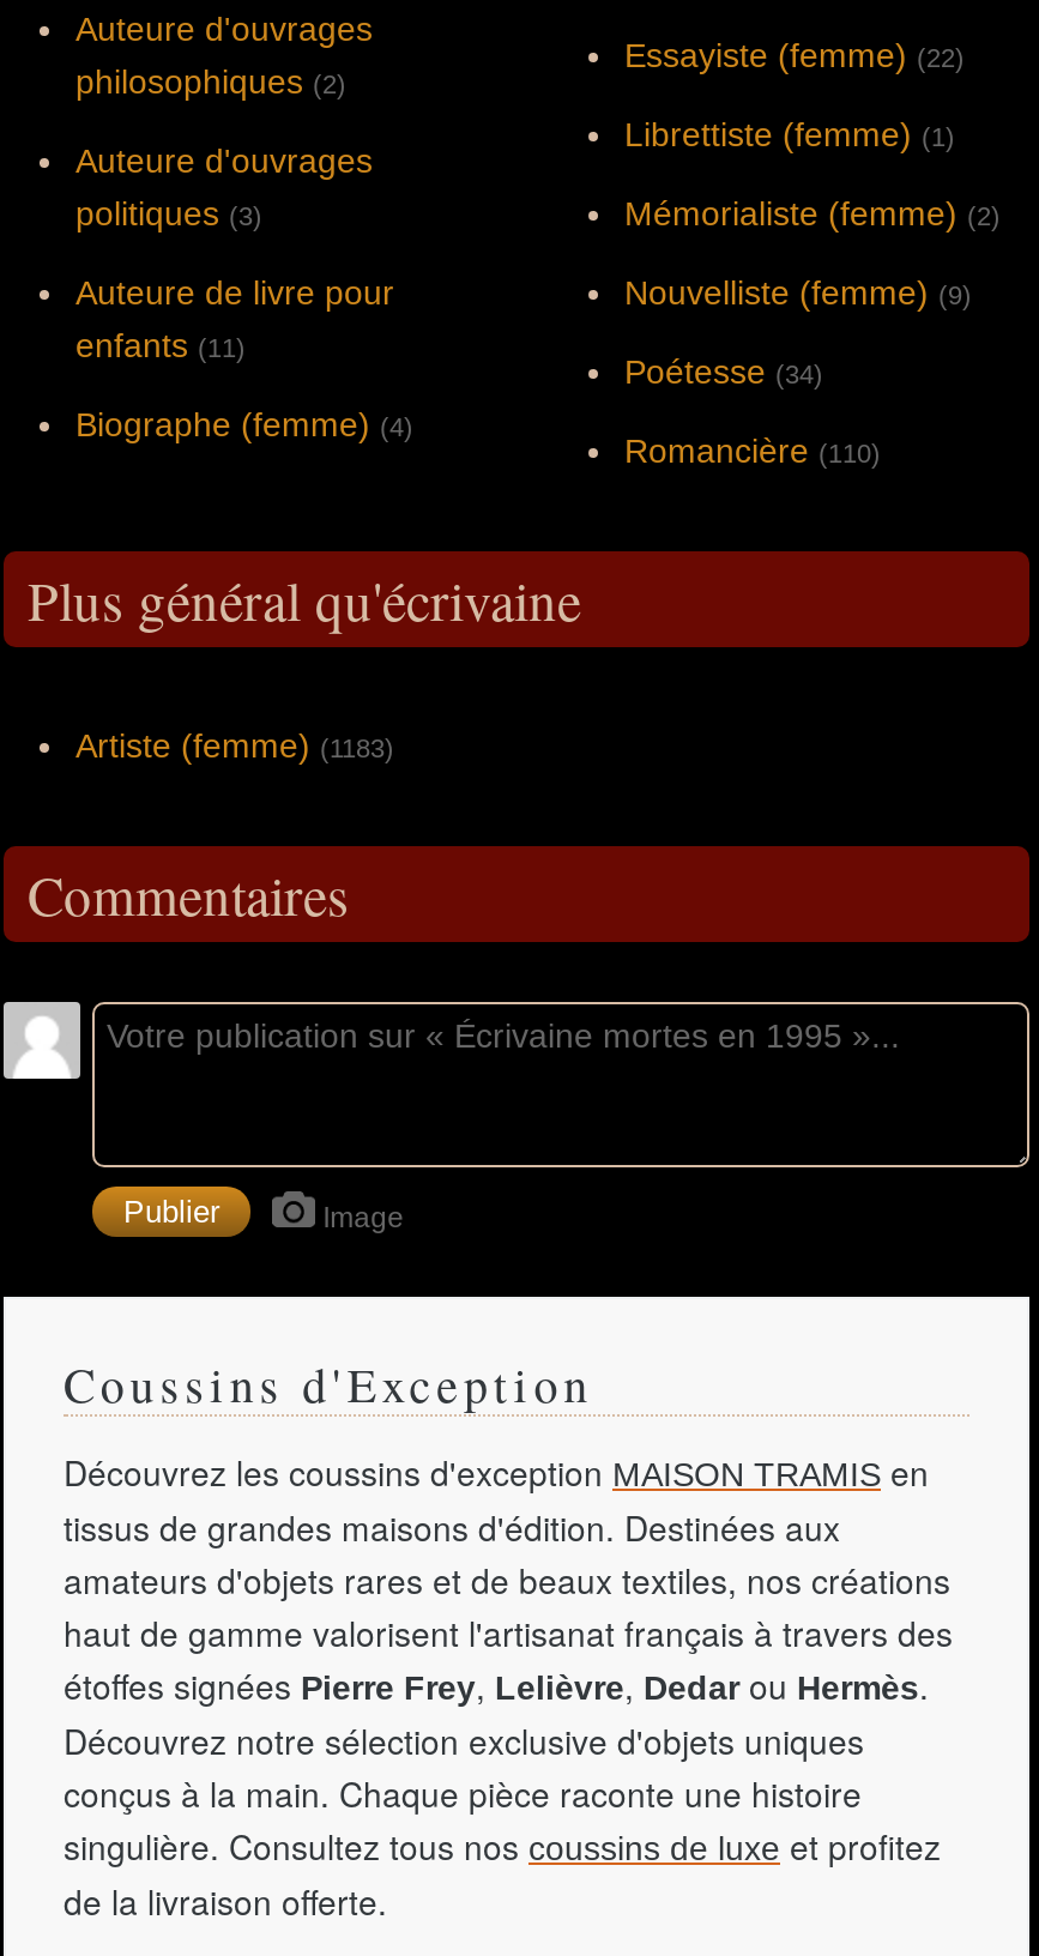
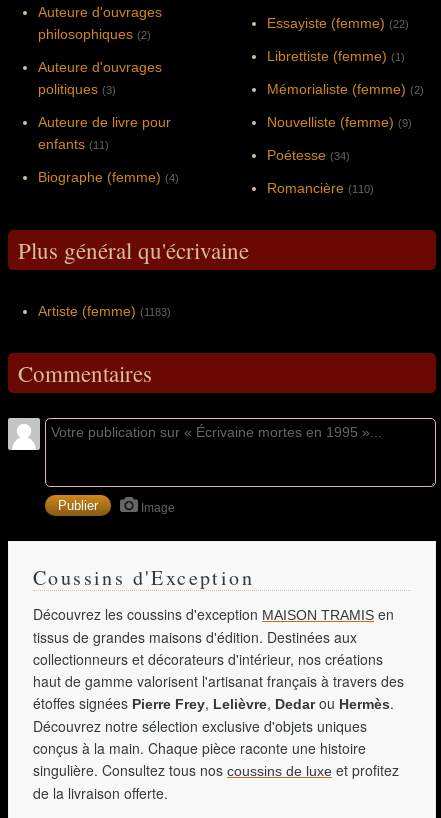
- amateurs d'objets rares et de beaux textiles, nos créations
+ collectionneurs et décorateurs d'intérieur, nos créations
